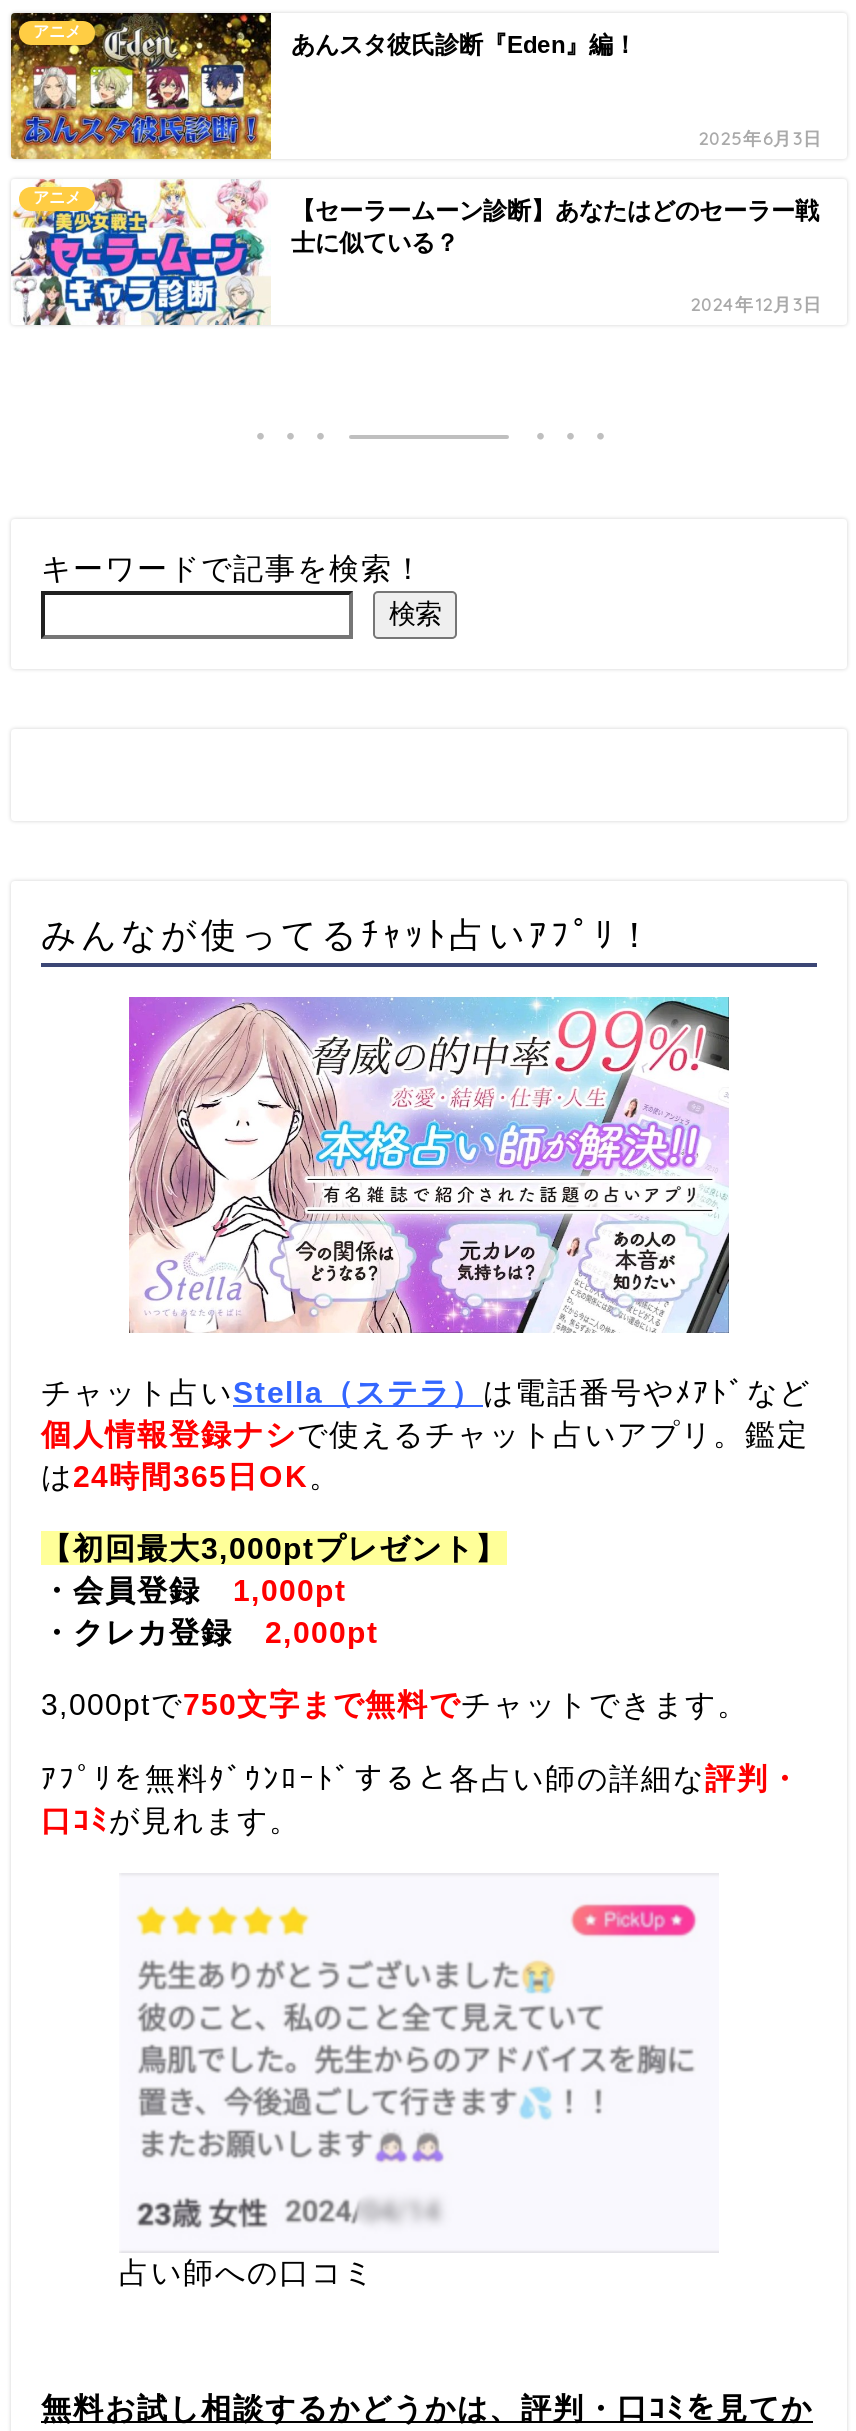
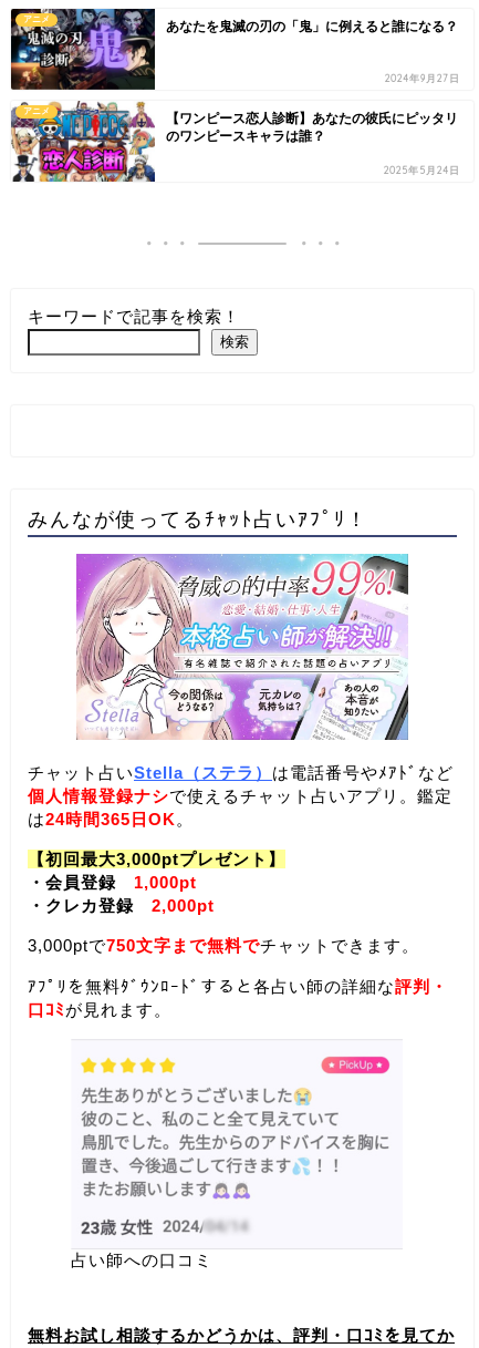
- [image]
- あんスタ彼氏診断『Eden』編！
+ [image]
+ あなたを鬼滅の刃の「鬼」に例えると誰になる？

- 2025年6月3日
+ 2024年9月27日

- [image]
- 【セーラームーン診断】あなたはどのセーラー戦
- 士に似ている？
+ [image]
+ 【ワンピース恋人診断】あなたの彼氏にピッタリ
+ のワンピースキャラは誰？

- 2024年12月3日
+ 2025年5月24日
